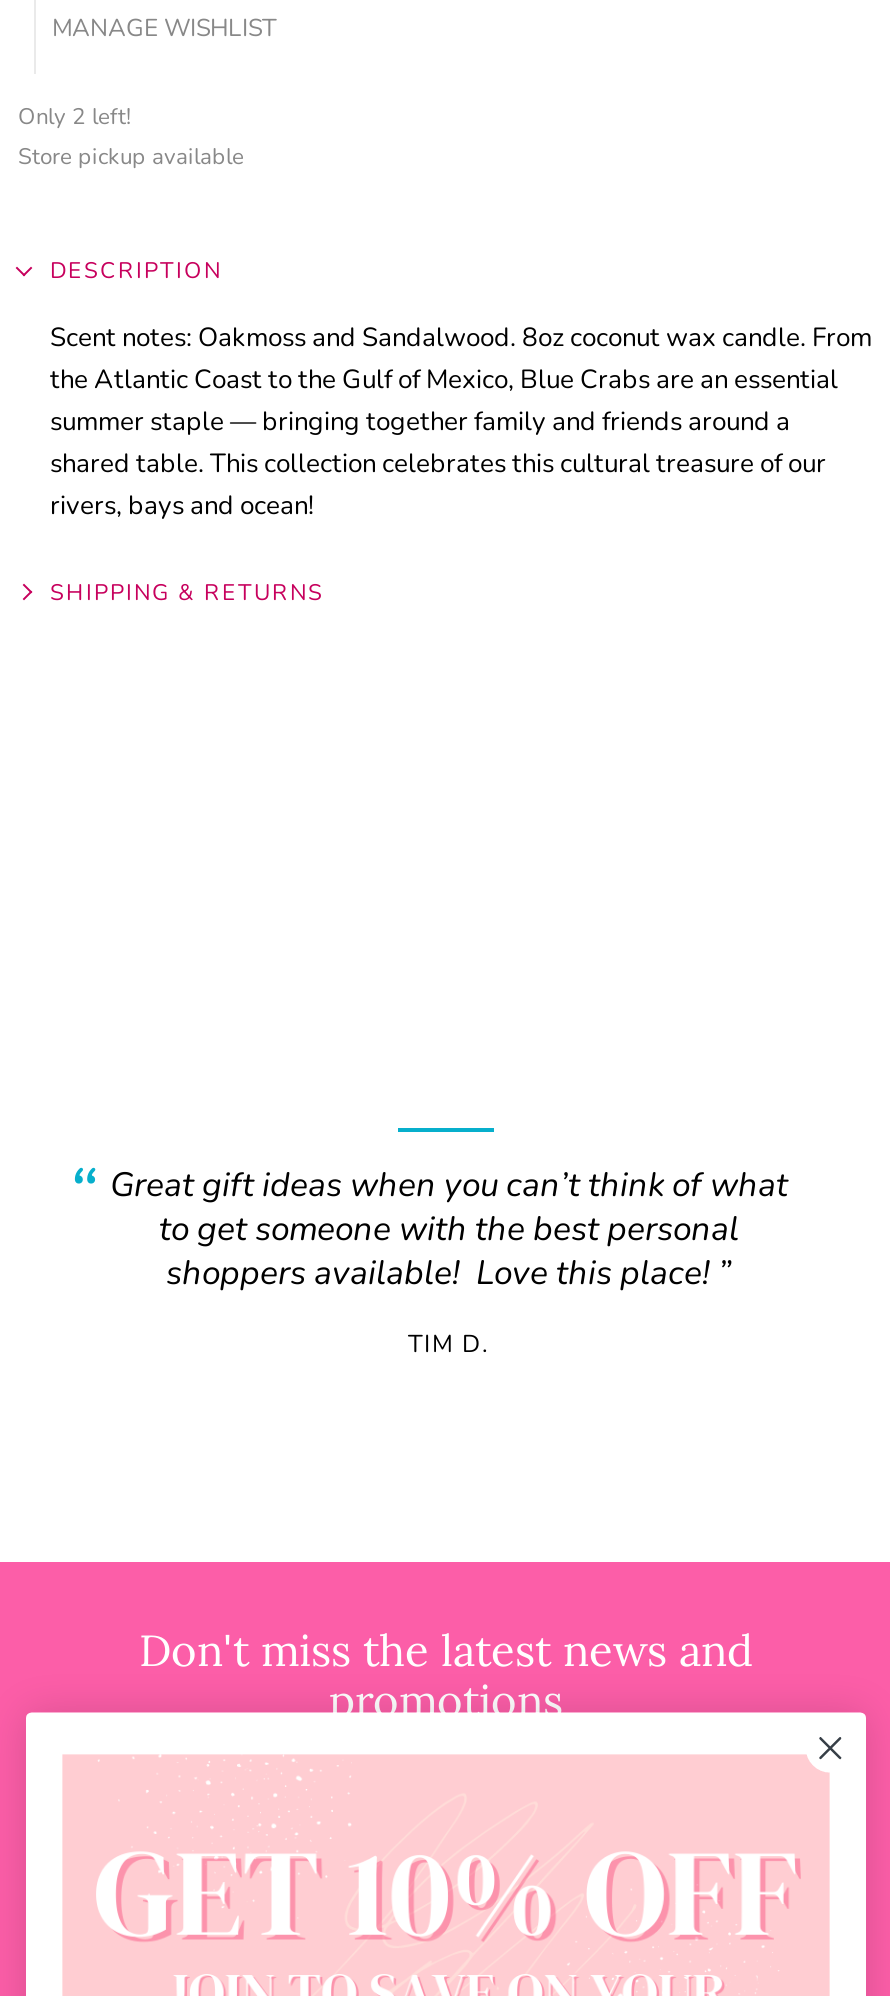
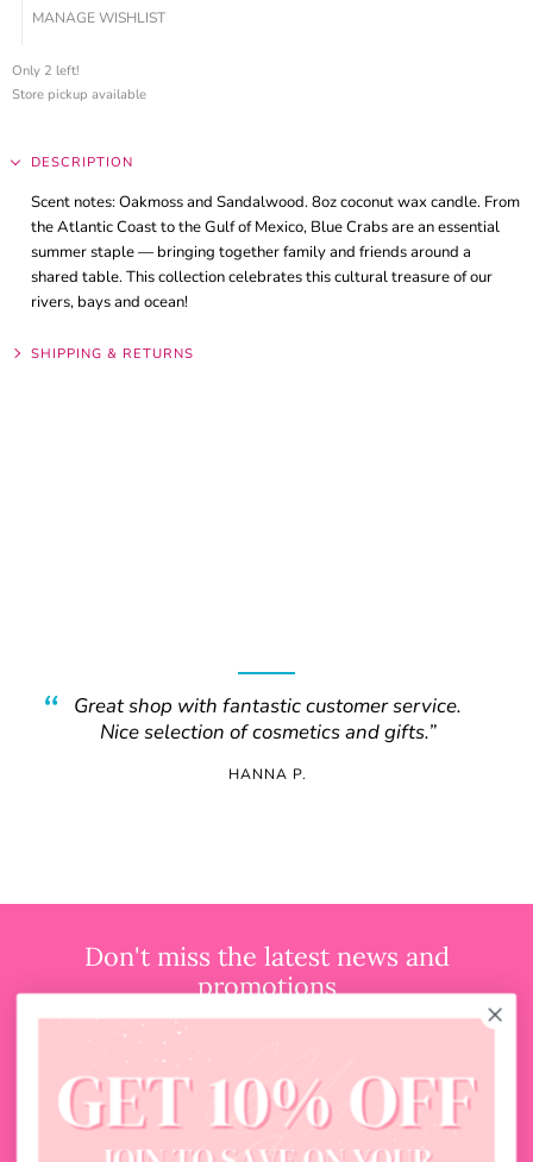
- Great gift ideas when you can’t think of what
- to get someone with the best personal
- shoppers available! Love this place!
+ Great shop with fantastic customer service.
+ Nice selection of cosmetics and gifts.

- TIM D.
+ HANNA P.
